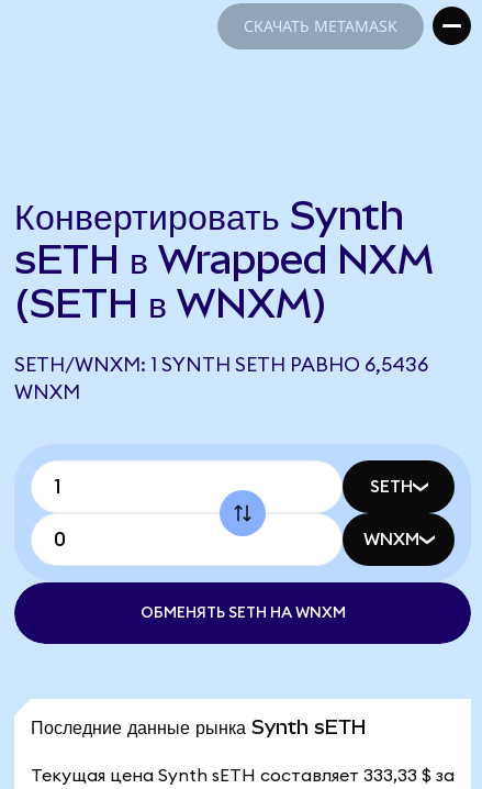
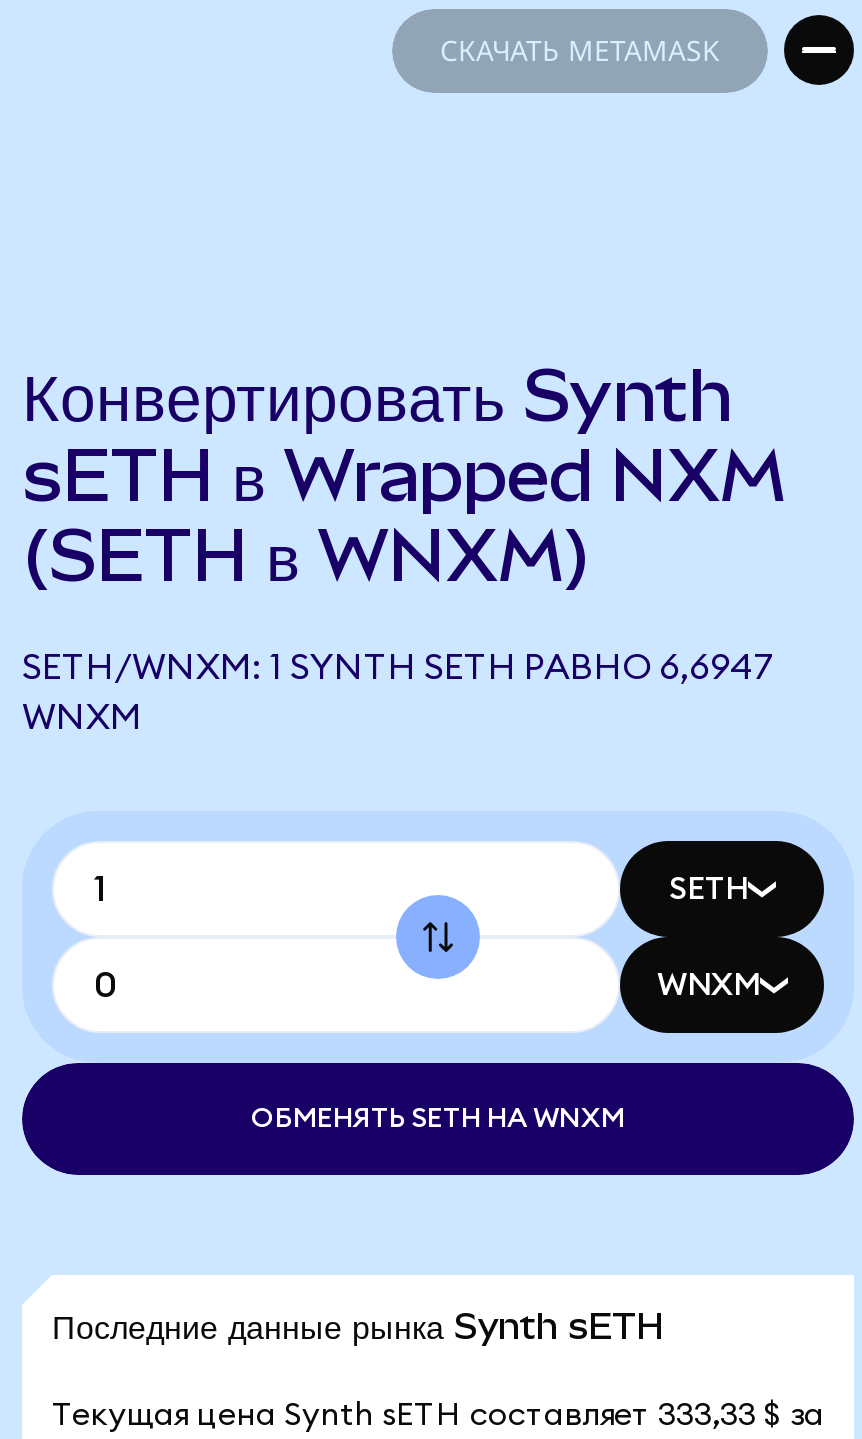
- SETH/WNXM: 1 SYNTH SETH РАВНО 6,5436
+ SETH/WNXM: 1 SYNTH SETH РАВНО 6,6947
